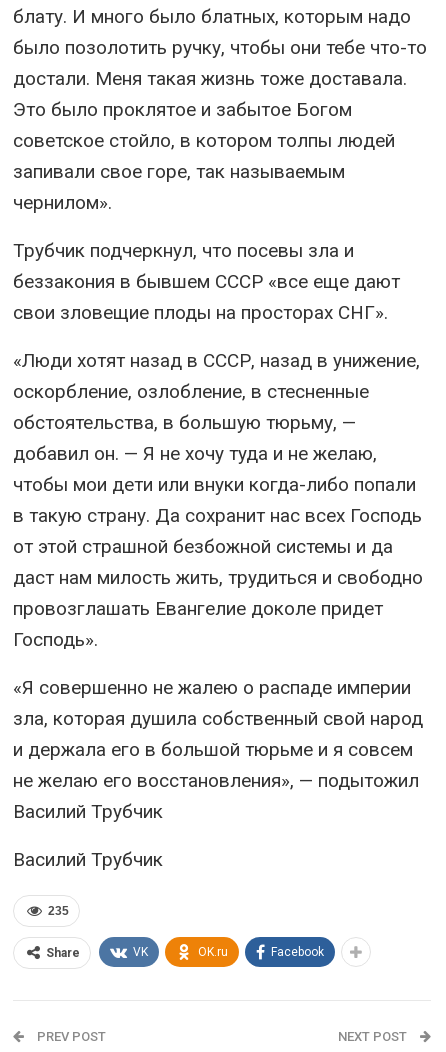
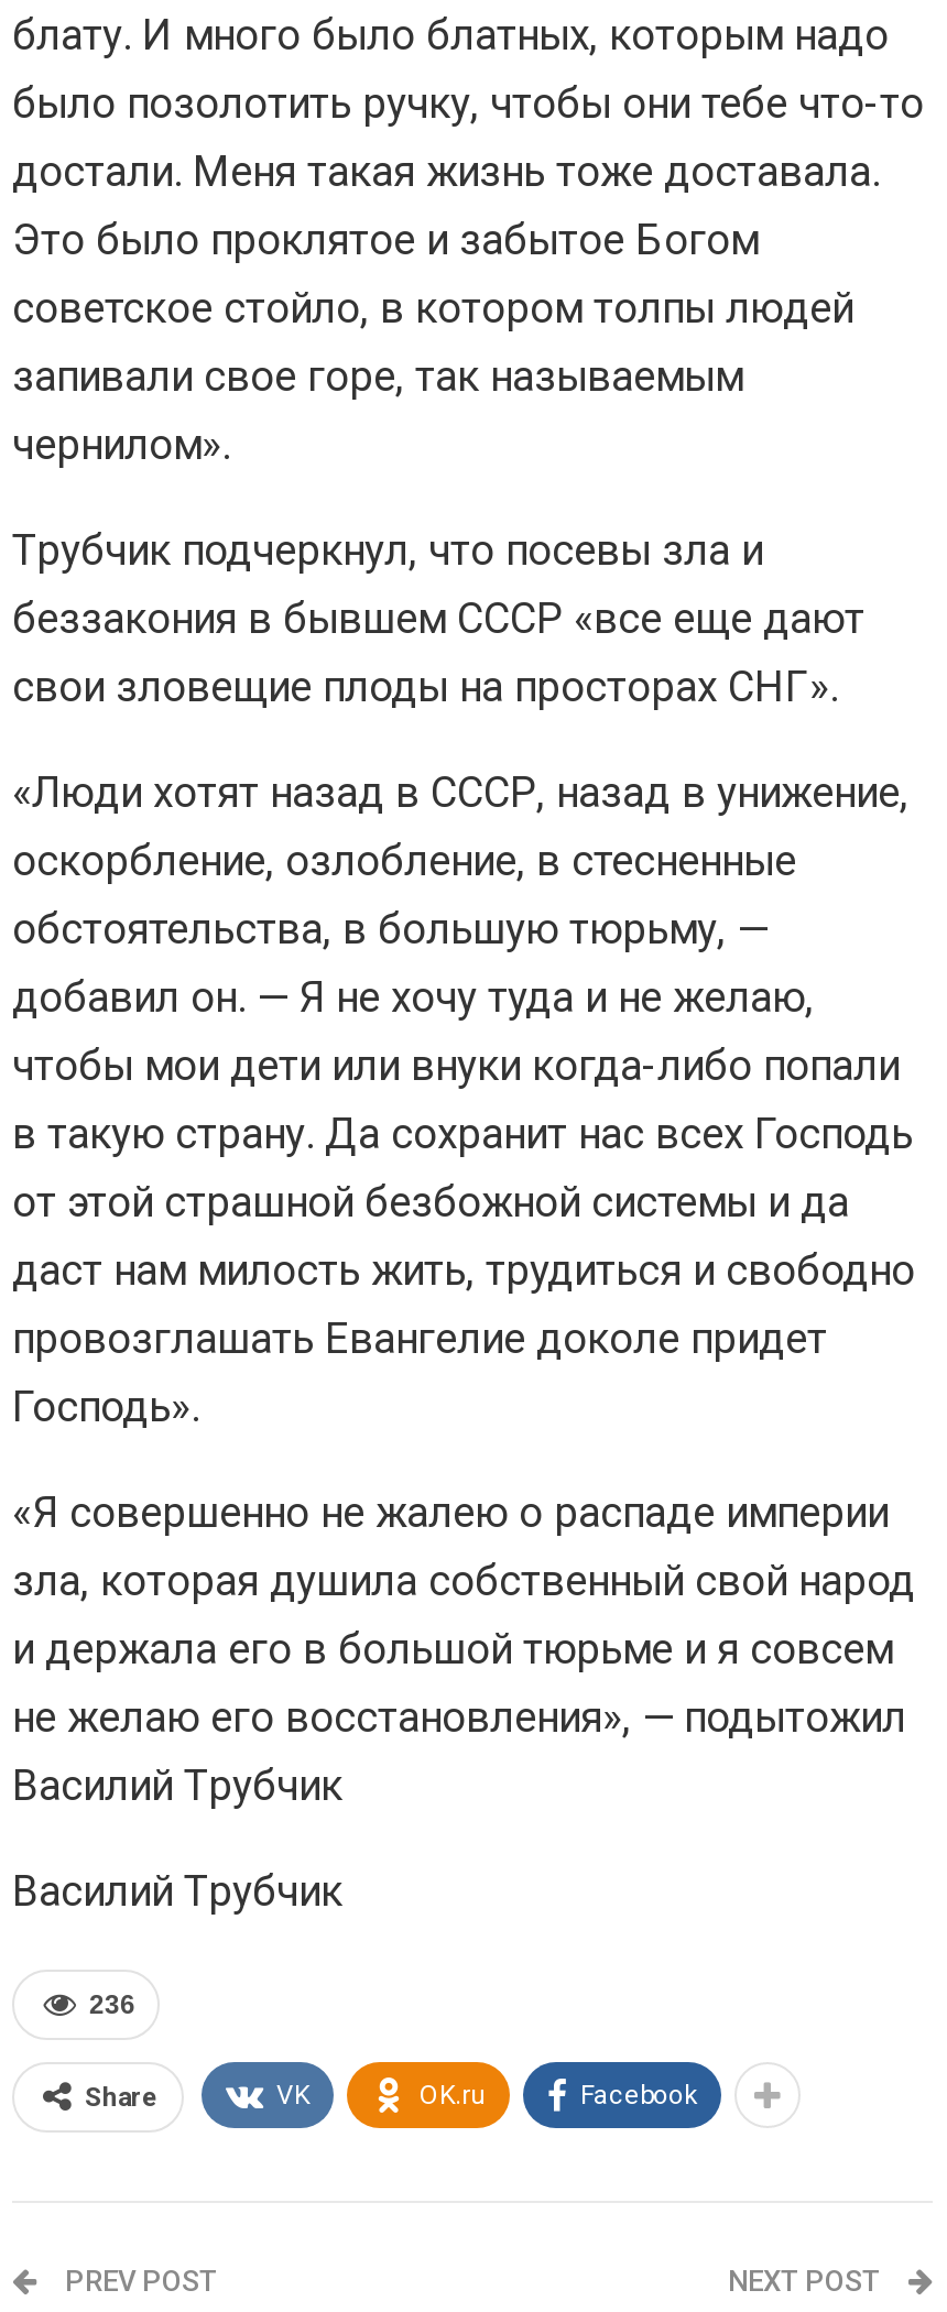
- 235
+ 236
